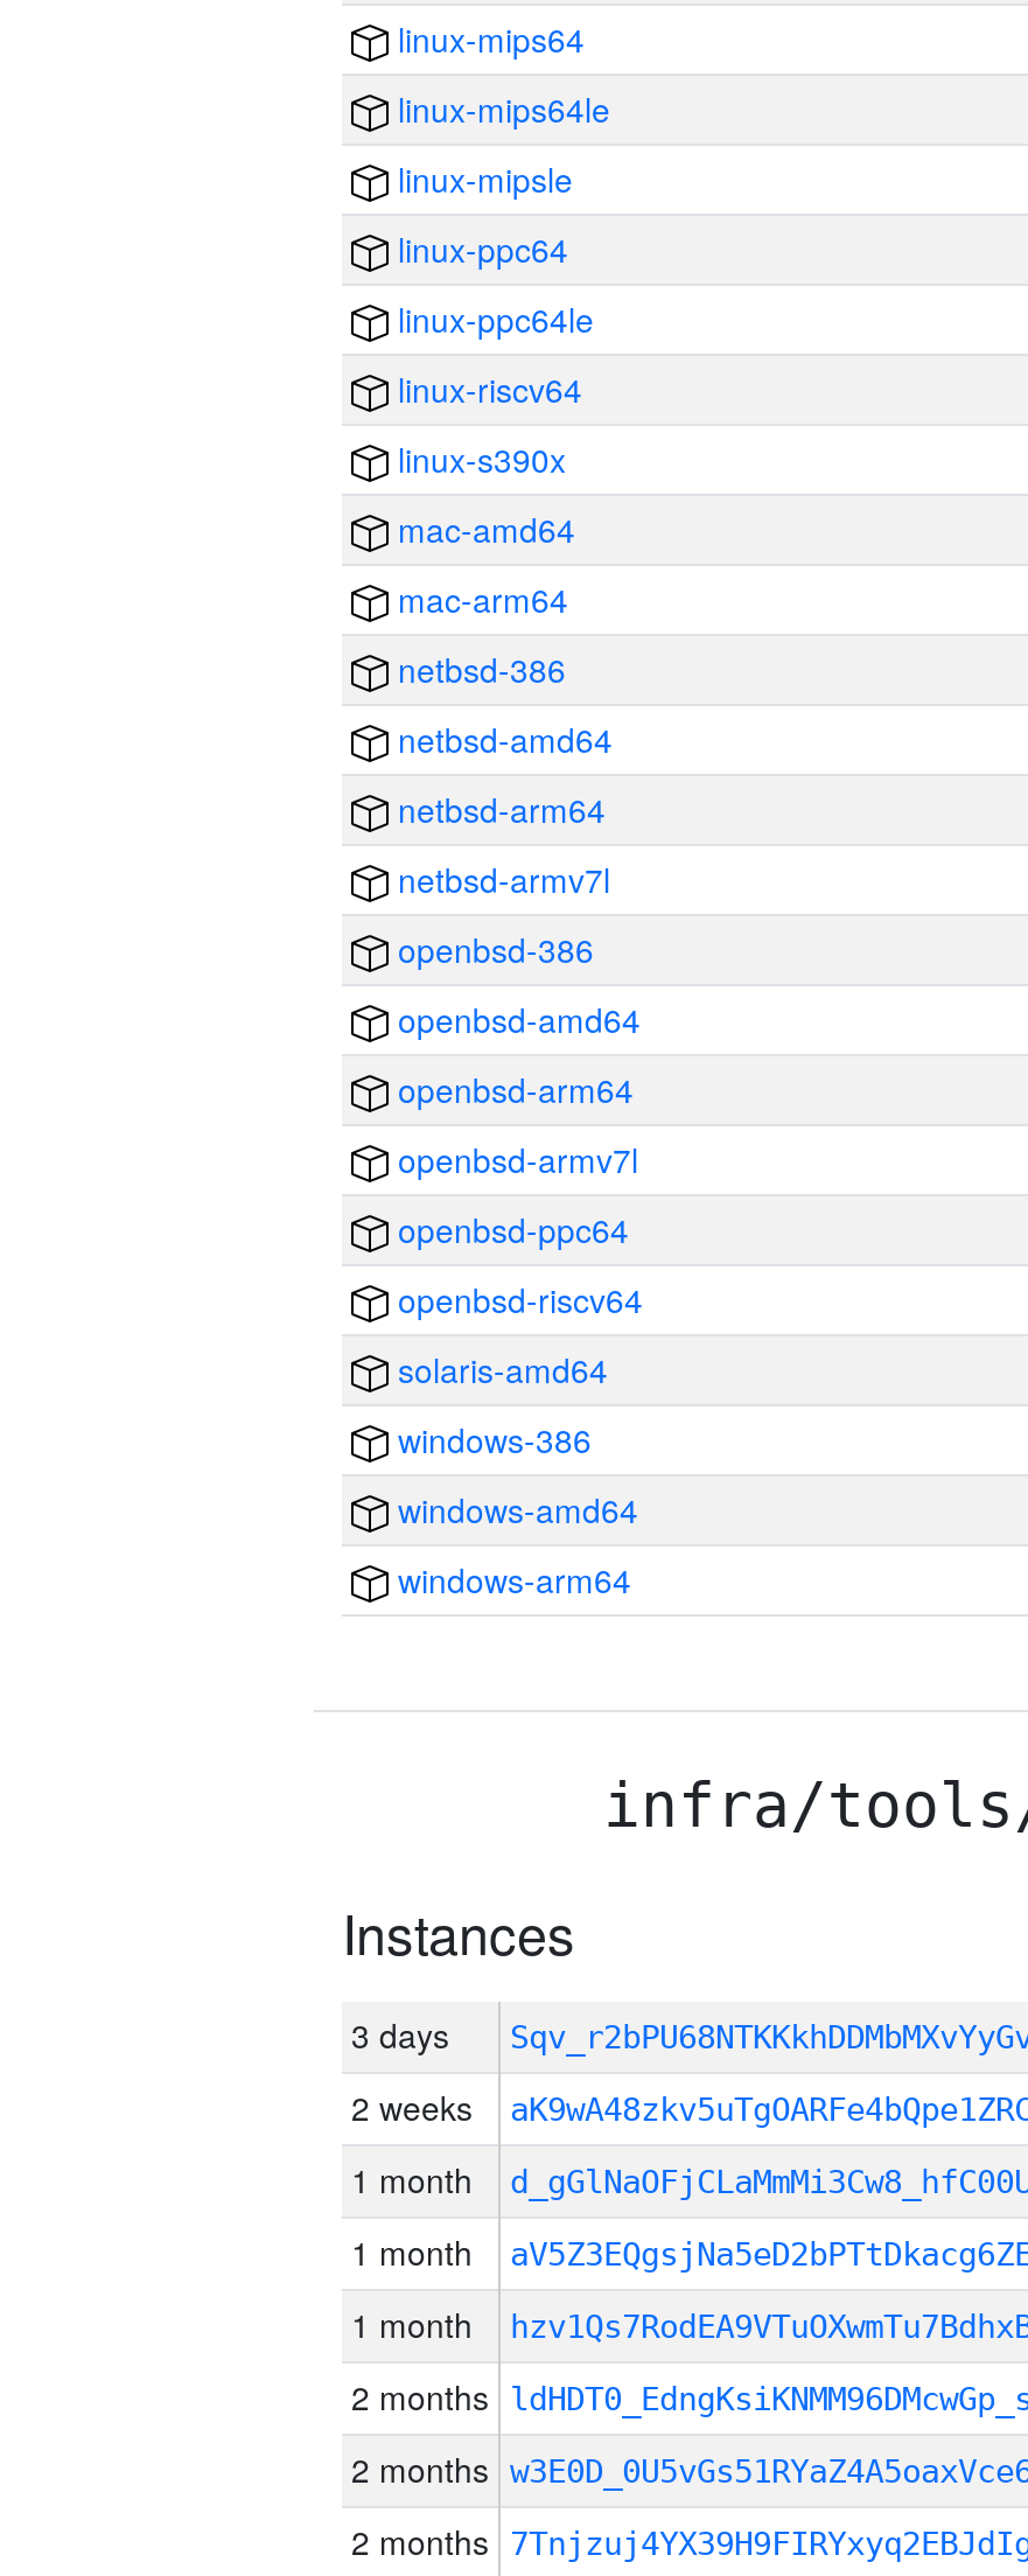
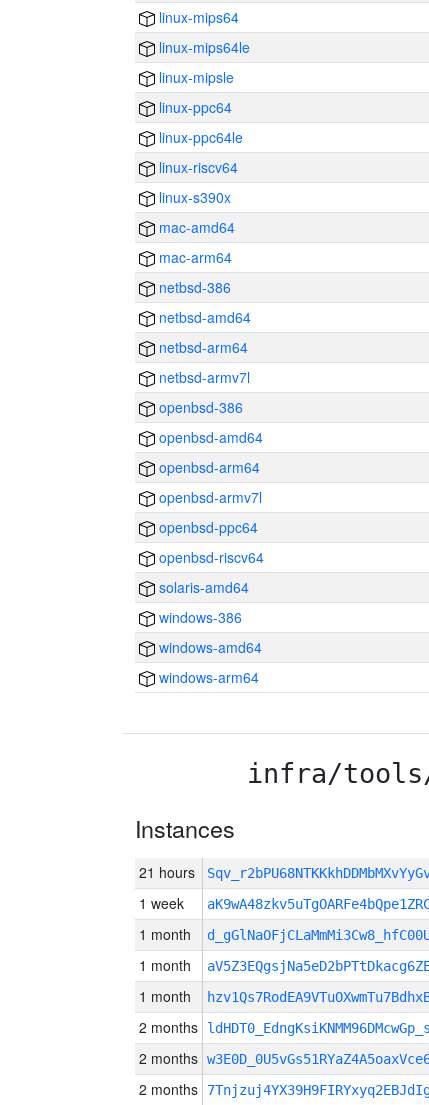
- 3 days
+ 21 hours

- 2 weeks
+ 1 week
